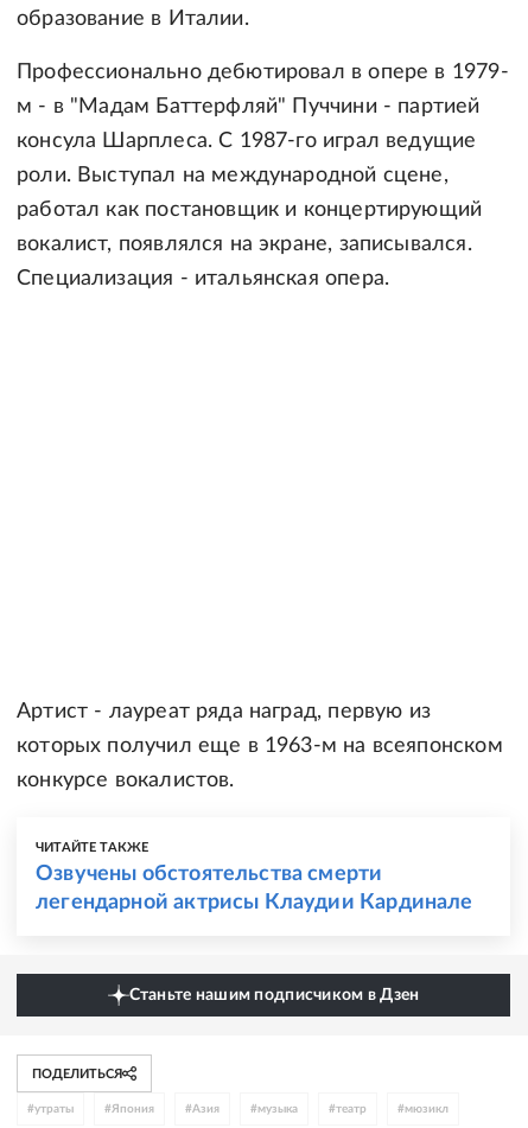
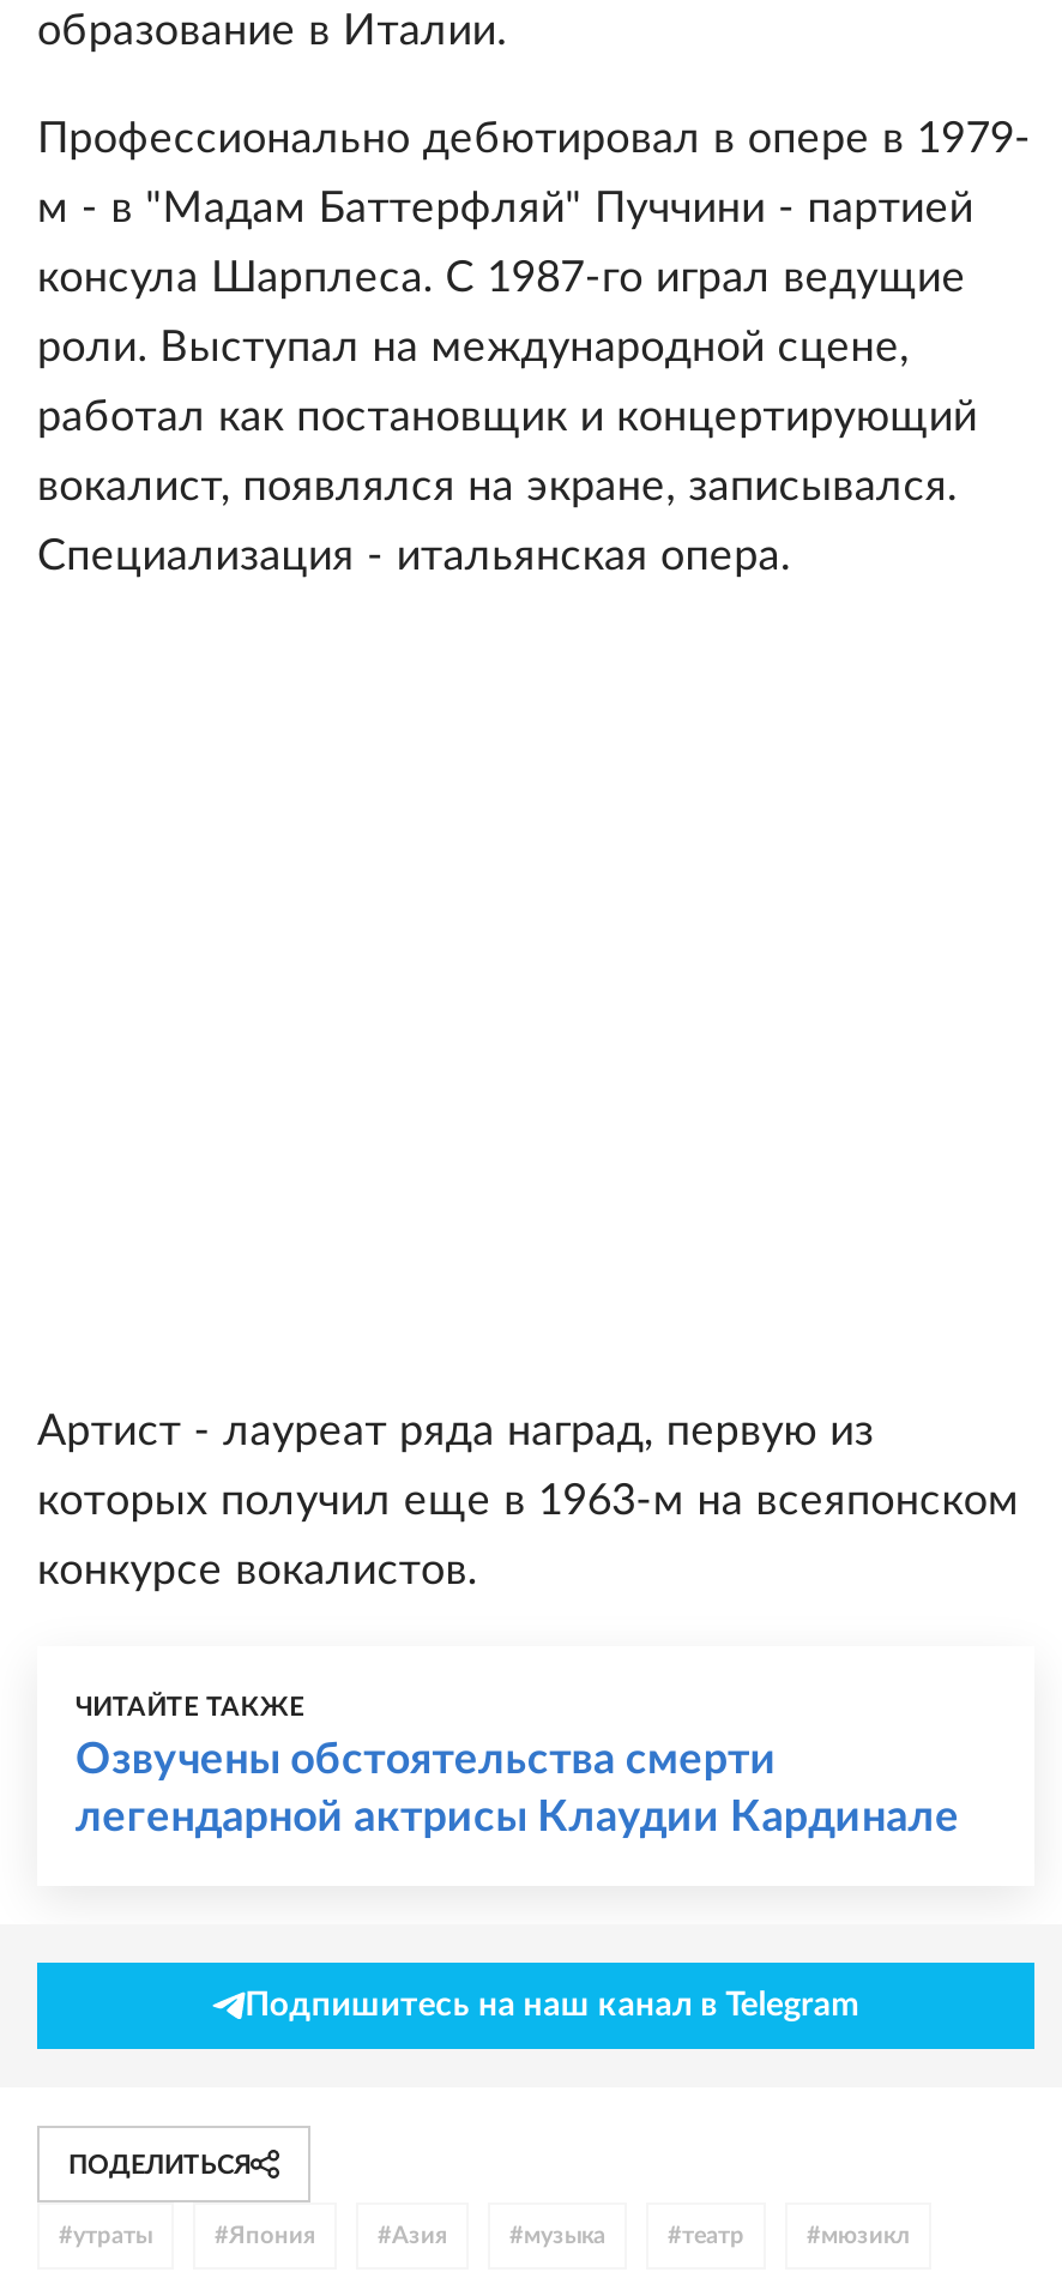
- Станьте нашим подписчиком в Дзен
+ Подпишитесь на наш канал в Telegram
